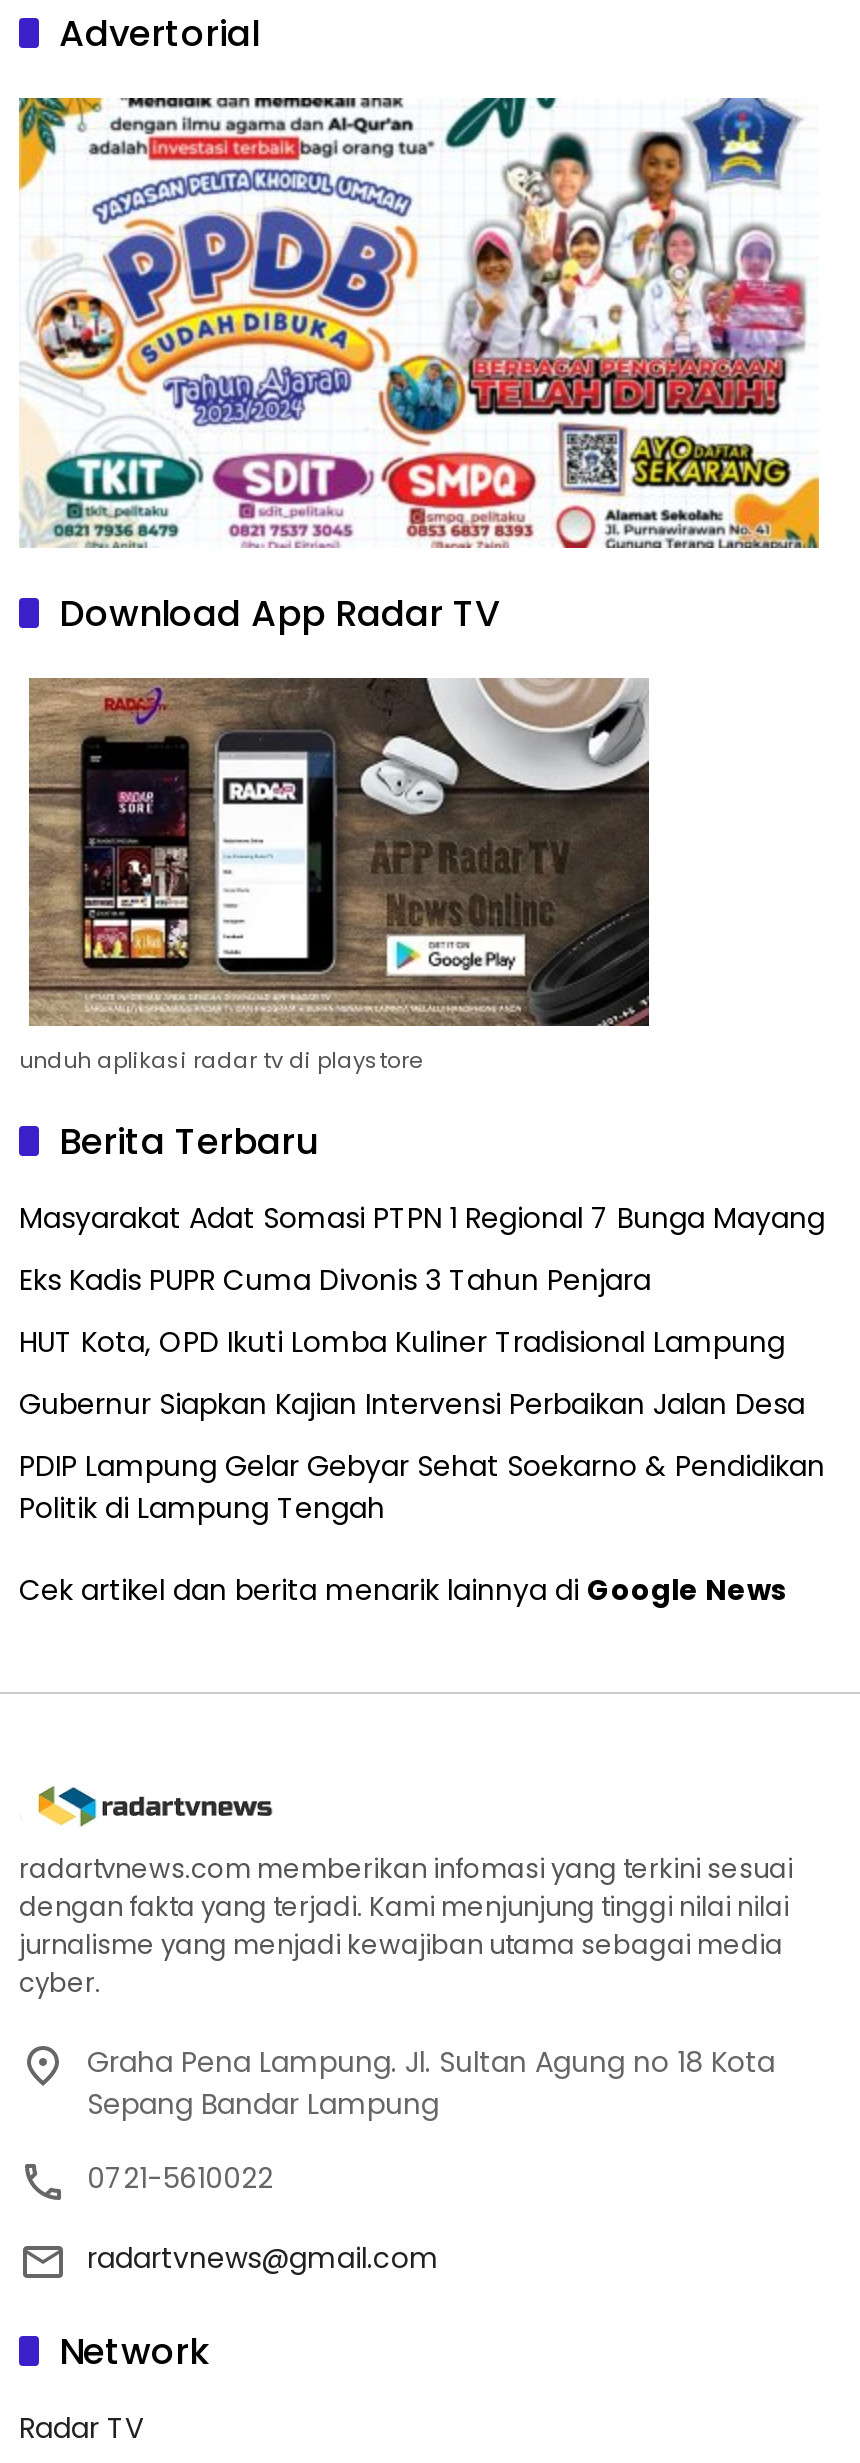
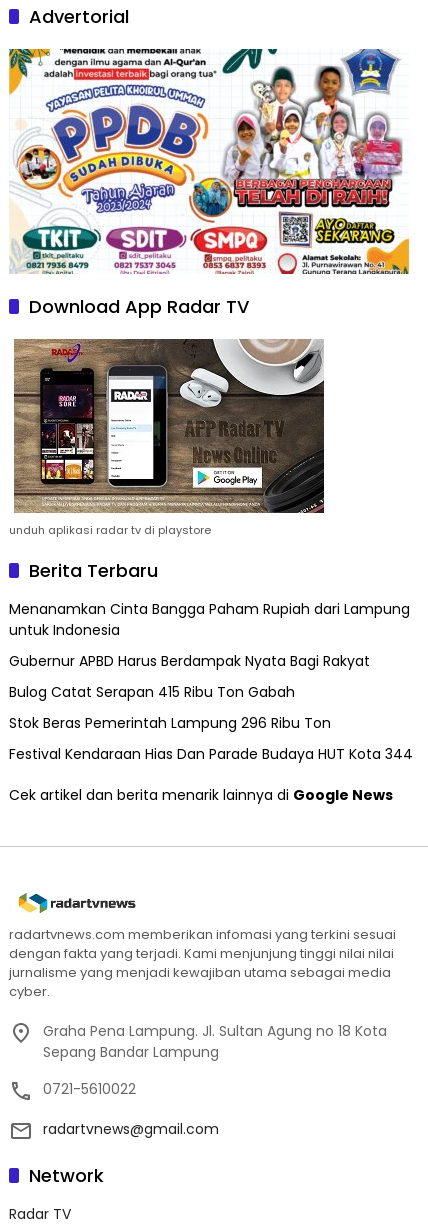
- Masyarakat Adat Somasi PTPN 1 Regional 7 Bunga Mayang
+ Menanamkan Cinta Bangga Paham Rupiah dari Lampung
+ untuk Indonesia

- Eks Kadis PUPR Cuma Divonis 3 Tahun Penjara
+ Gubernur APBD Harus Berdampak Nyata Bagi Rakyat

- HUT Kota, OPD Ikuti Lomba Kuliner Tradisional Lampung
+ Bulog Catat Serapan 415 Ribu Ton Gabah

- Gubernur Siapkan Kajian Intervensi Perbaikan Jalan Desa
+ Stok Beras Pemerintah Lampung 296 Ribu Ton

- PDIP Lampung Gelar Gebyar Sehat Soekarno & Pendidikan
- Politik di Lampung Tengah
+ Festival Kendaraan Hias Dan Parade Budaya HUT Kota 344
